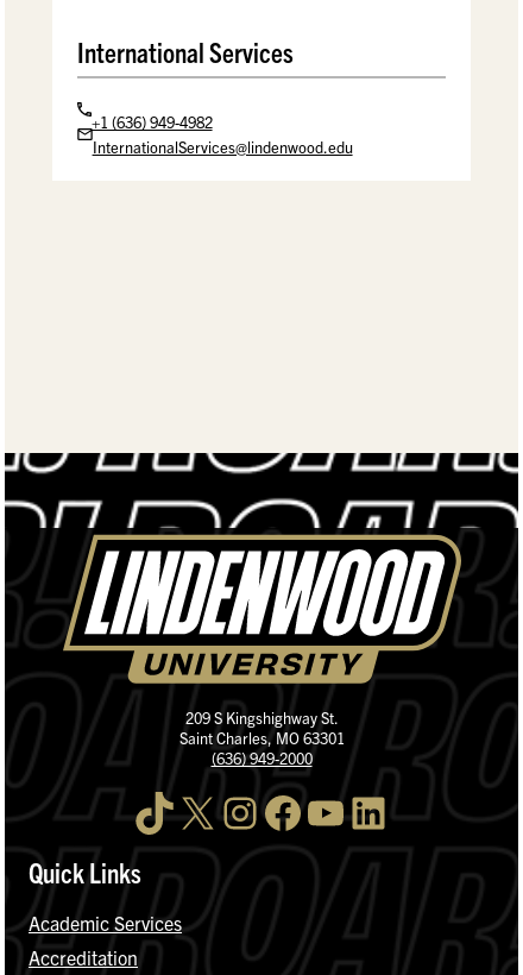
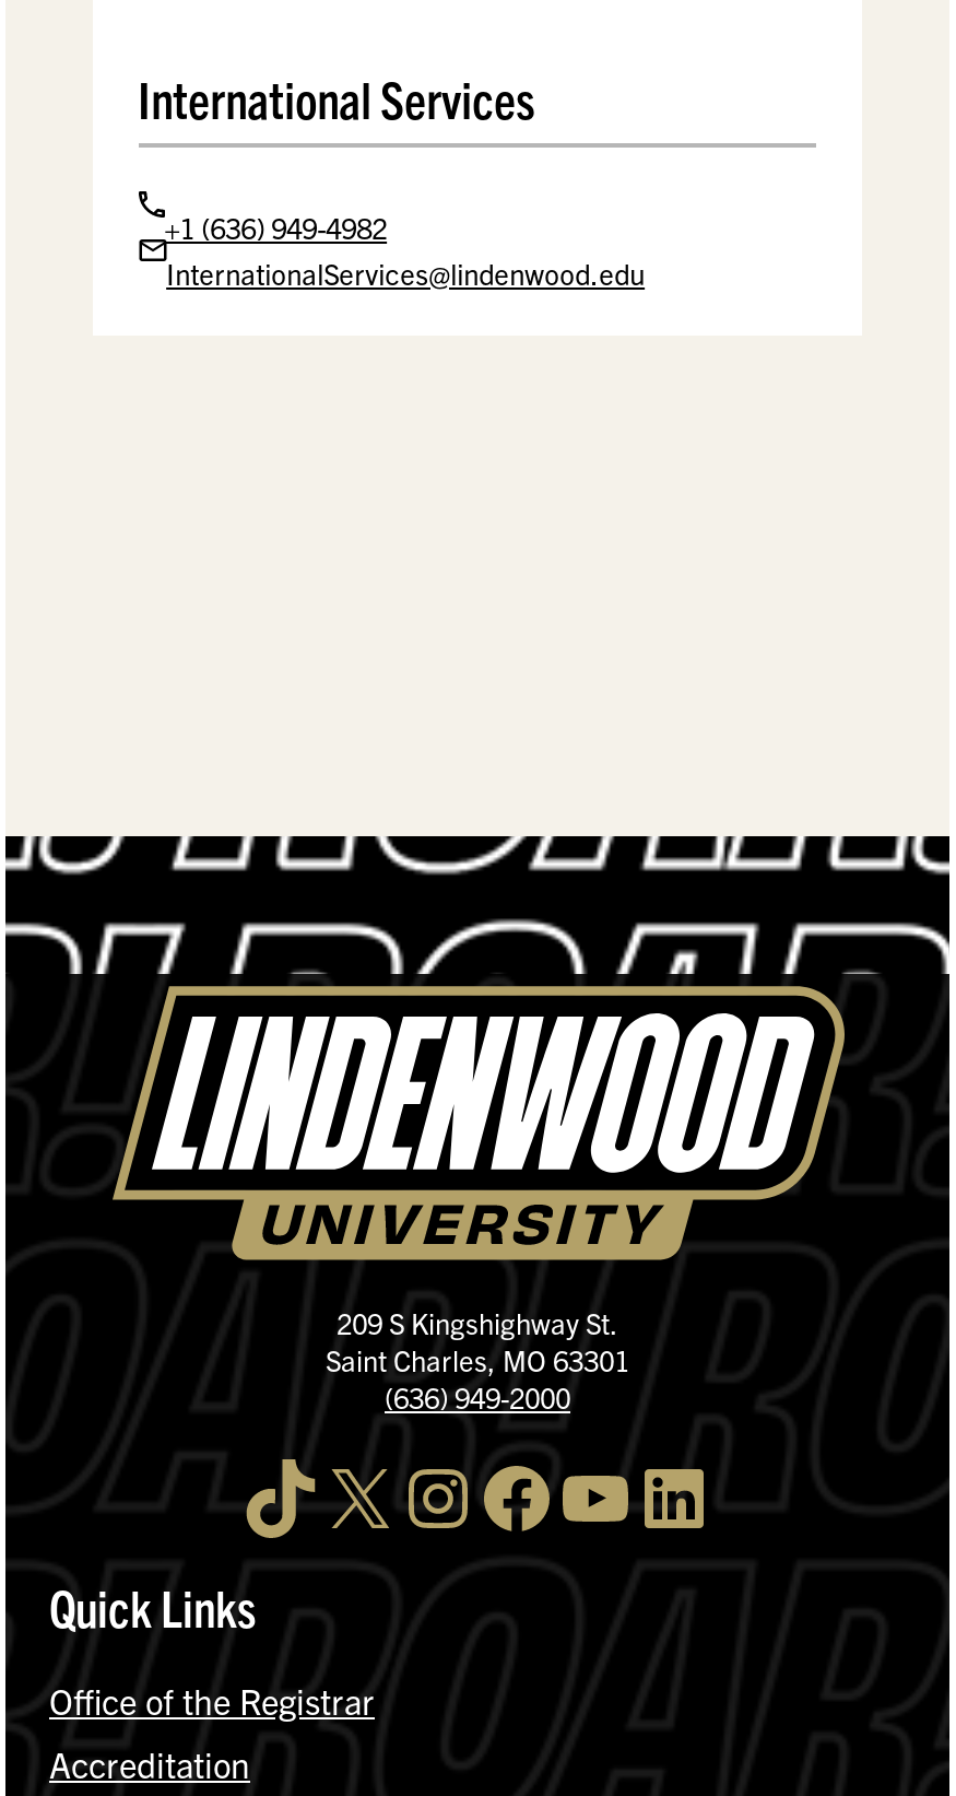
- Academic Services
+ Office of the Registrar
